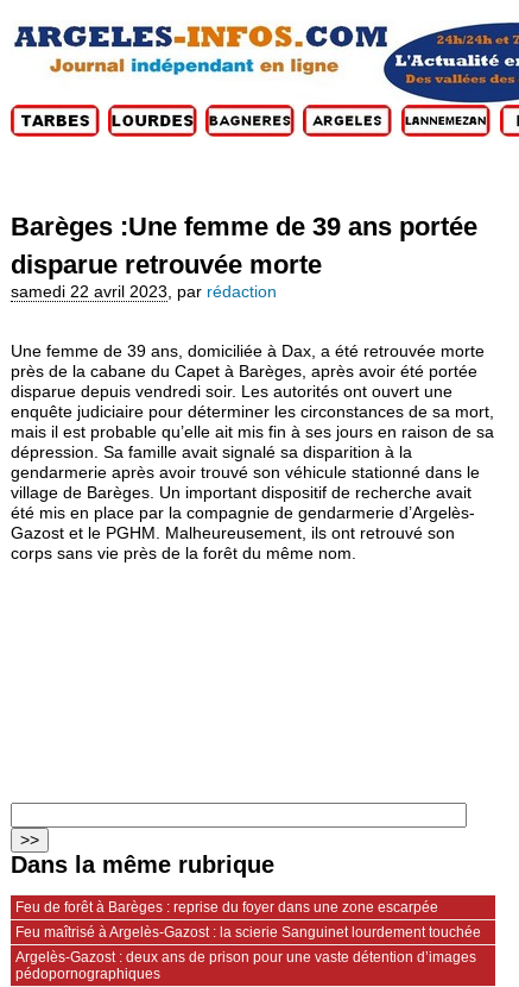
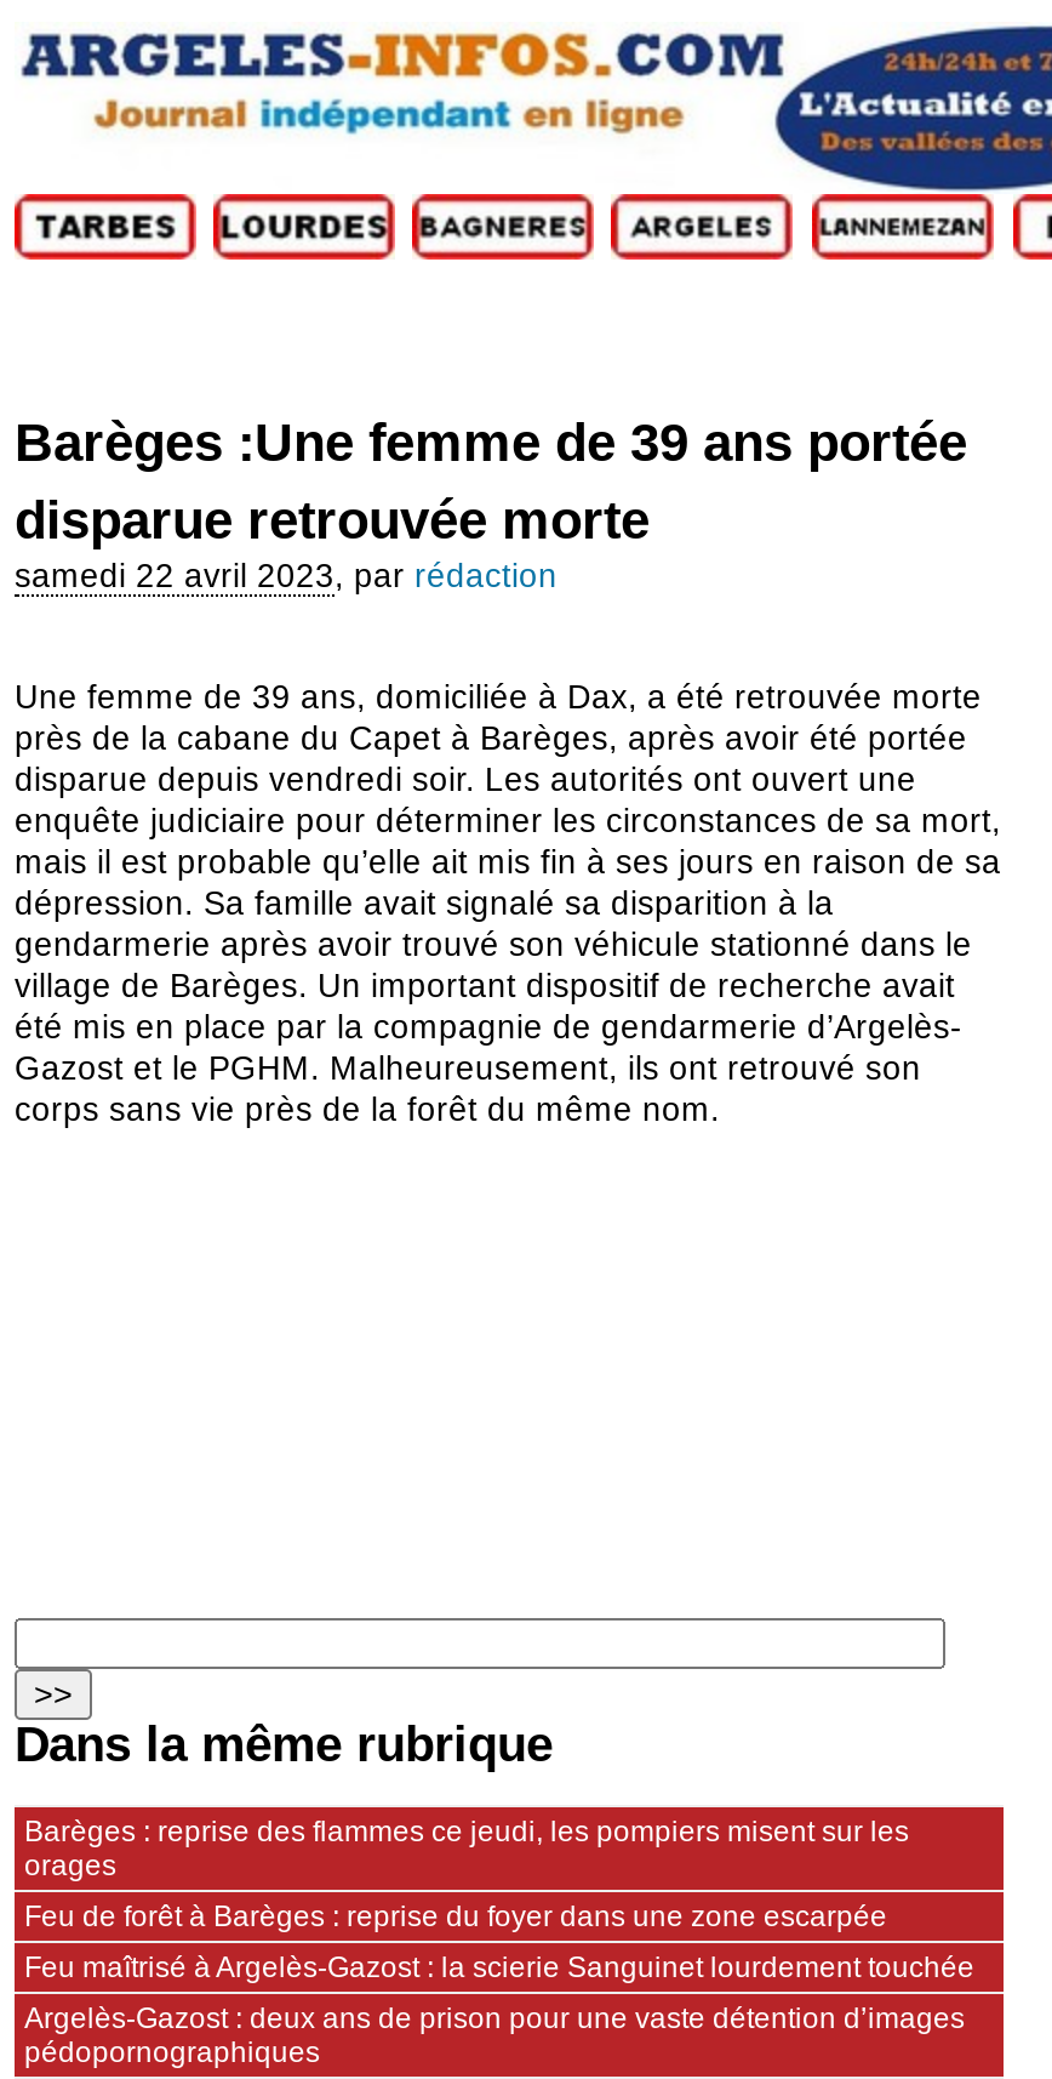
+ Barèges : reprise des flammes ce jeudi, les pompiers misent sur les
+ orages
